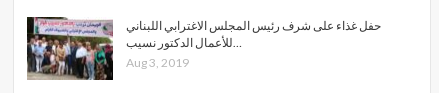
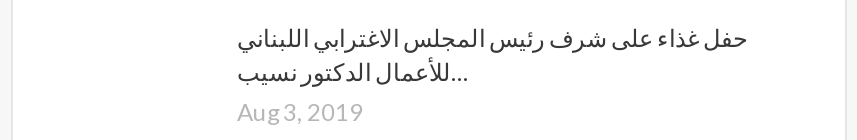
- [image]
